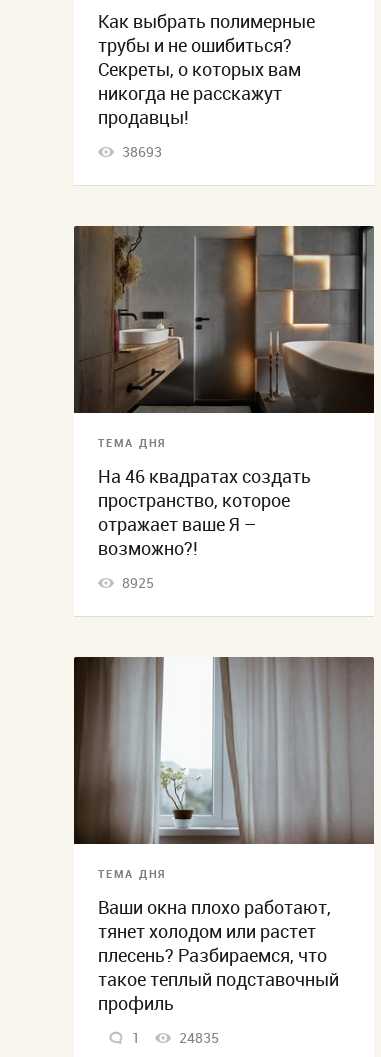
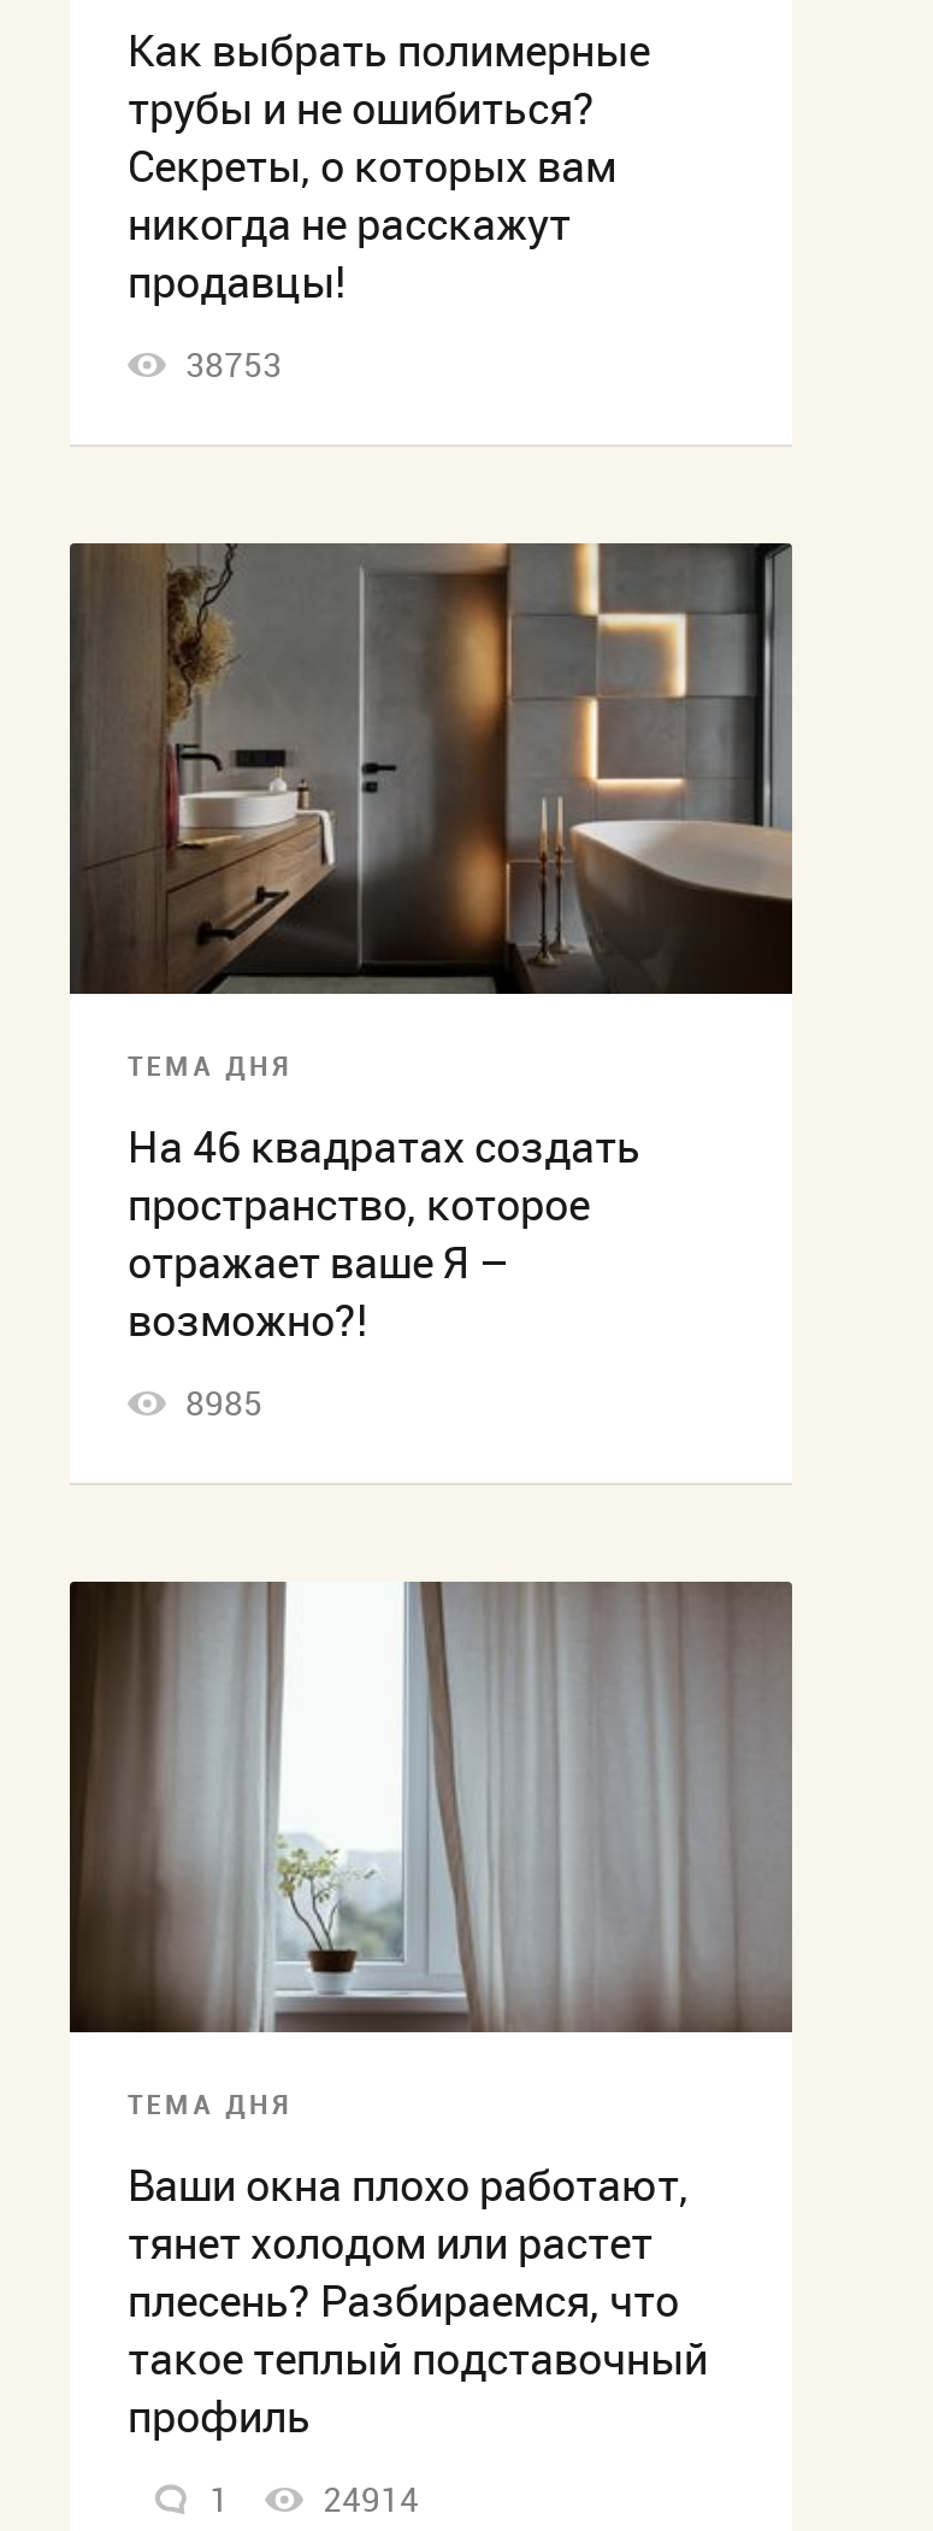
- 38693
+ 38753

- 8925
+ 8985

- 24835
+ 24914
